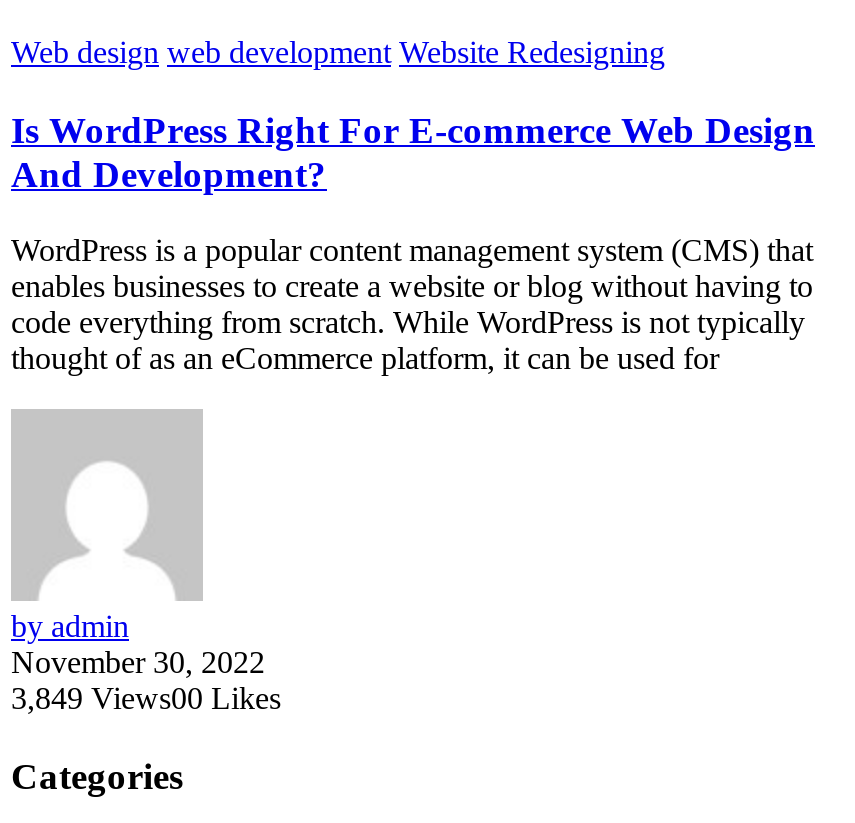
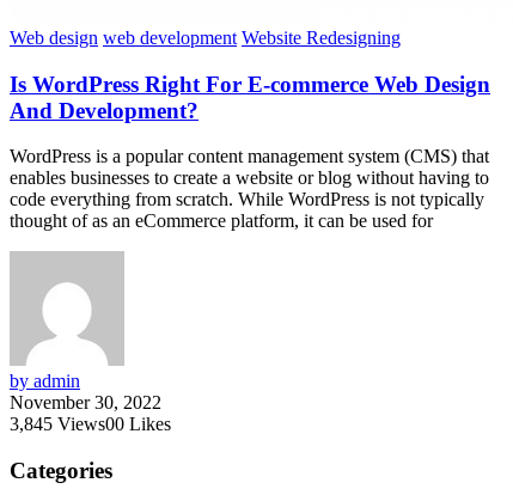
- 3,849 Views00 Likes
+ 3,845 Views00 Likes
